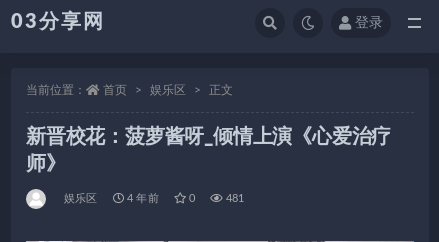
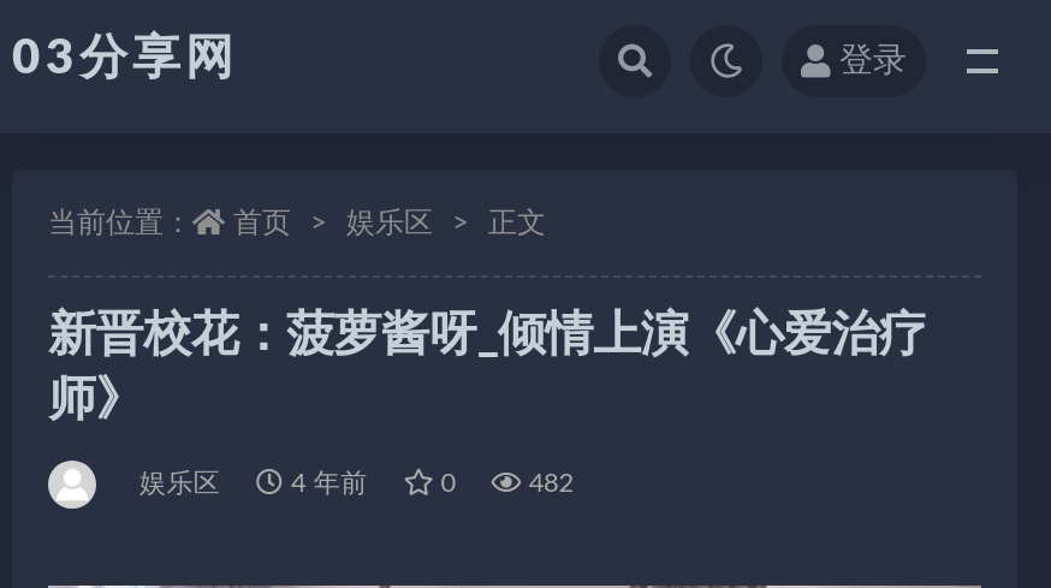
- 481
+ 482
